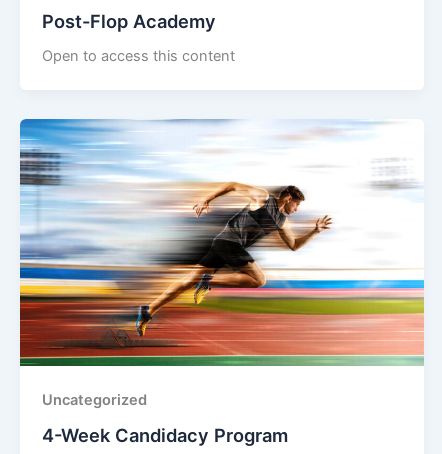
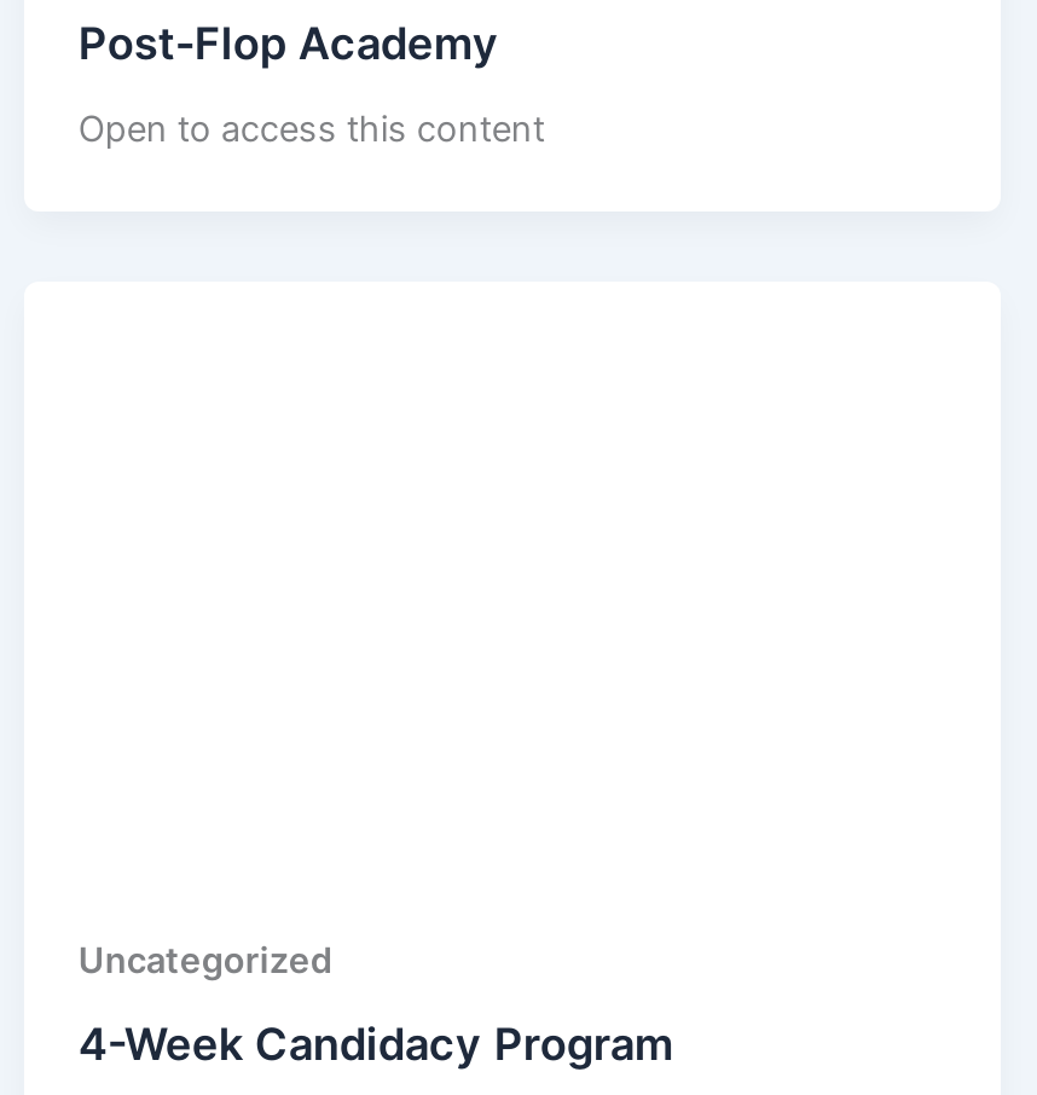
- [image]
